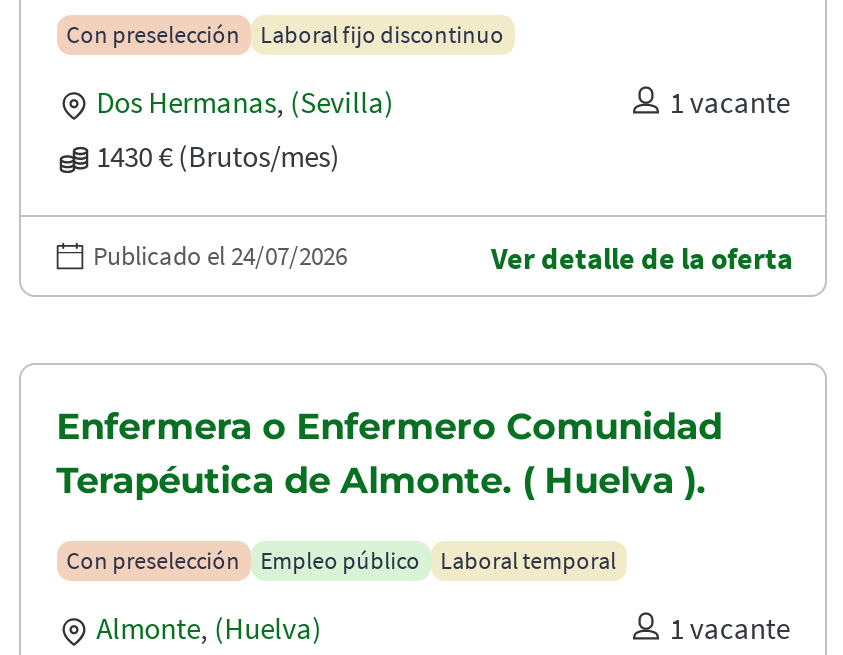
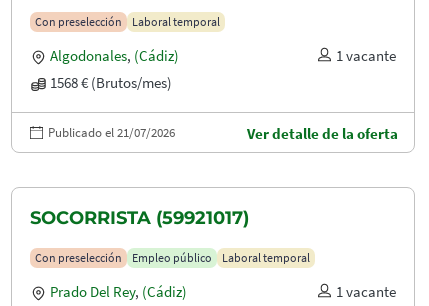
- Laboral fijo discontinuo
+ Laboral temporal

- Dos Hermanas, (Sevilla)
+ Algodonales, (Cádiz)

- 1430 € (Brutos/mes)
+ 1568 € (Brutos/mes)

- Publicado el 24/07/2026
+ Publicado el 21/07/2026

- Enfermera o Enfermero Comunidad
- Terapéutica de Almonte. ( Huelva ).
+ SOCORRISTA (59921017)

- Almonte, (Huelva)
+ Prado Del Rey, (Cádiz)
